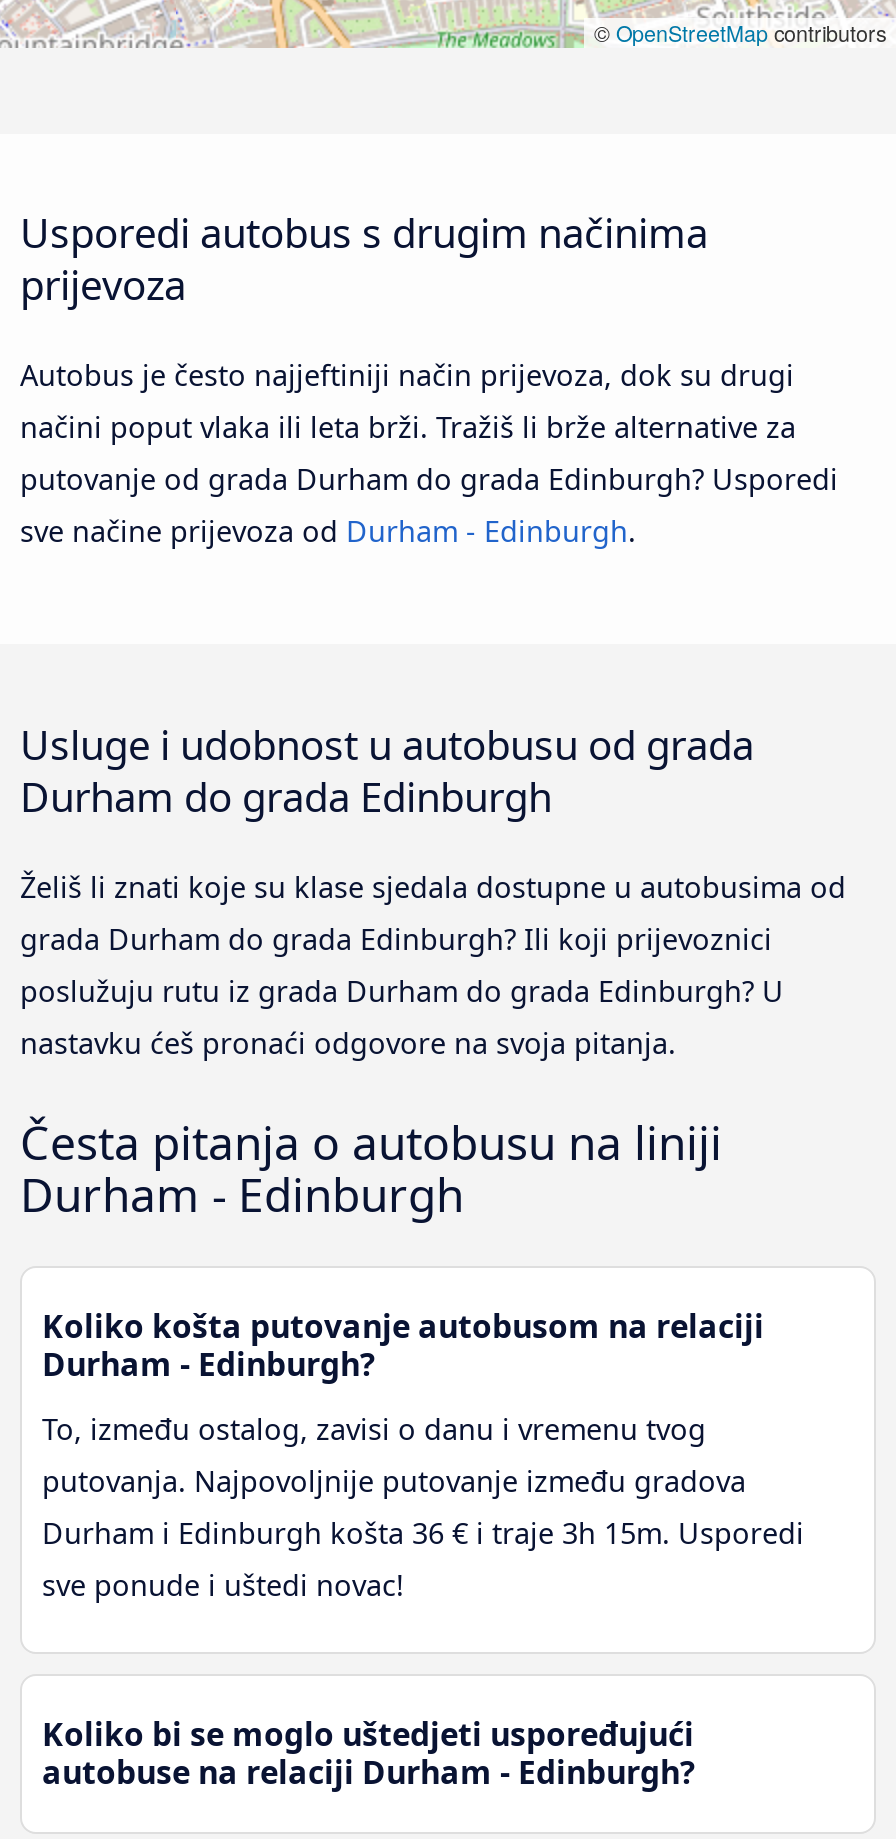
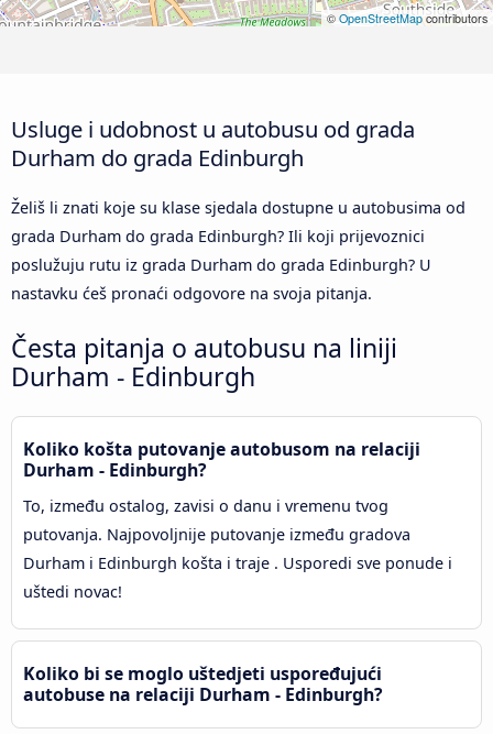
- Usporedi autobus s drugim načinima
- prijevoza
- Autobus je često najjeftiniji način prijevoza, dok su drugi
- načini poput vlaka ili leta brži. Tražiš li brže alternative za
- putovanje od grada Durham do grada Edinburgh? Usporedi
- sve načine prijevoza od Durham - Edinburgh.

- Durham i Edinburgh košta 36 € i traje 3h 15m. Usporedi
- sve ponude i uštedi novac!
+ Durham i Edinburgh košta i traje . Usporedi sve ponude i
+ uštedi novac!
